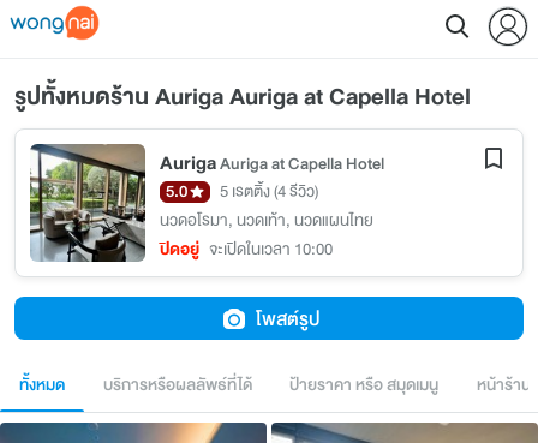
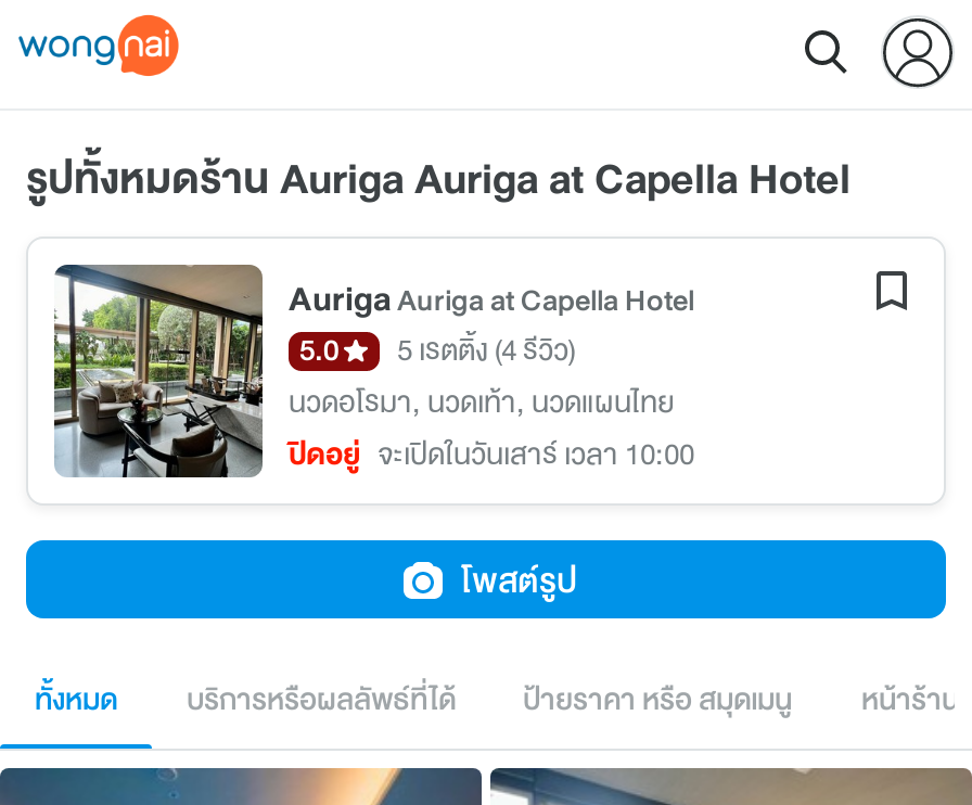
- ปิดอยู่ จะเปิดในเวลา 10:00
+ ปิดอยู่ จะเปิดในวันเสาร์ เวลา 10:00
